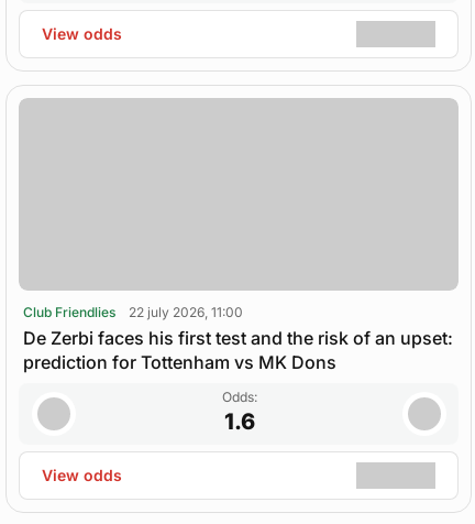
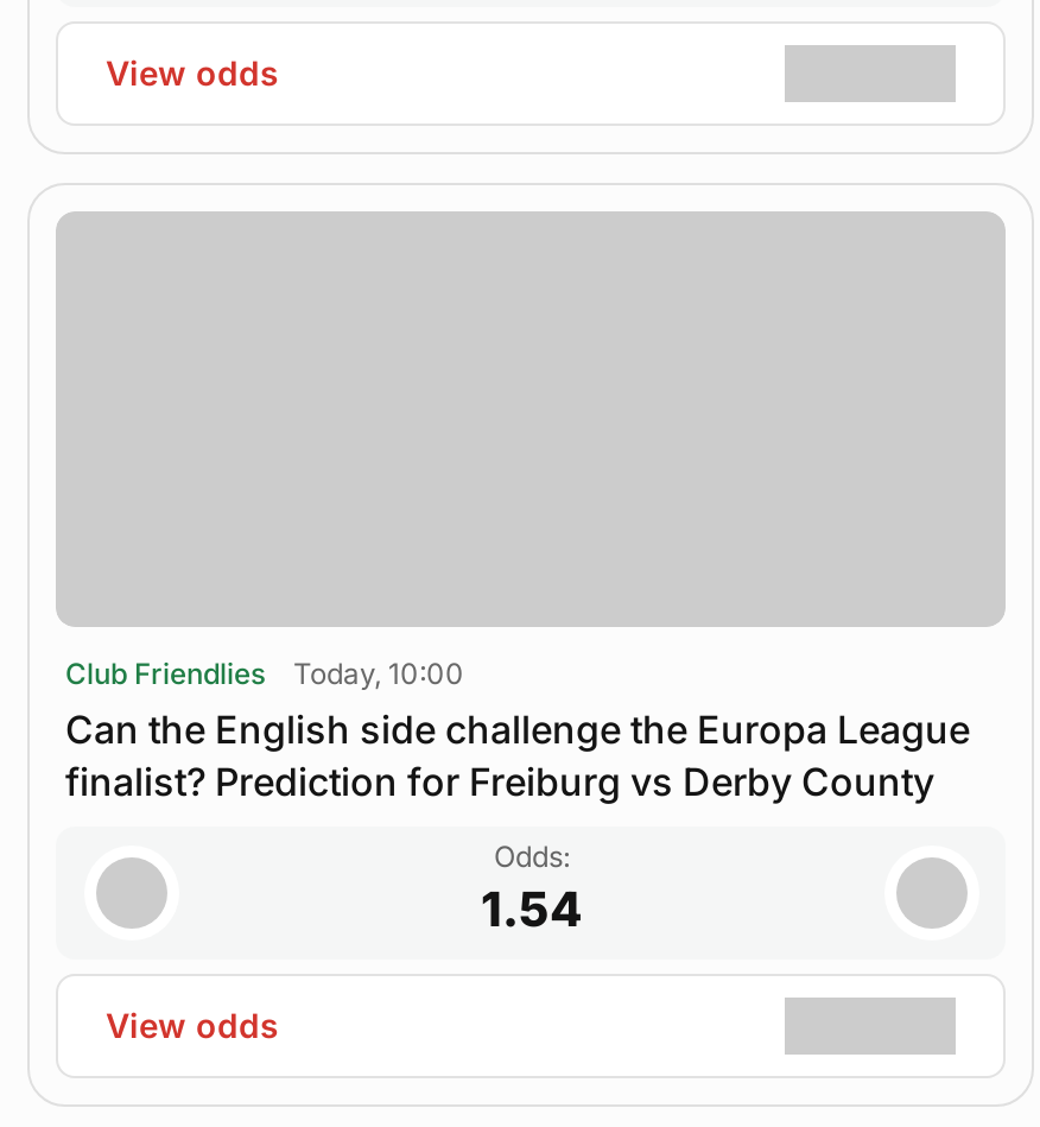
- 22 july 2026, 11:00
- De Zerbi faces his first test and the risk of an upset:
- prediction for Tottenham vs MK Dons
+ Today, 10:00
+ Can the English side challenge the Europa League
+ finalist? Prediction for Freiburg vs Derby County

- 1.6
+ 1.54
